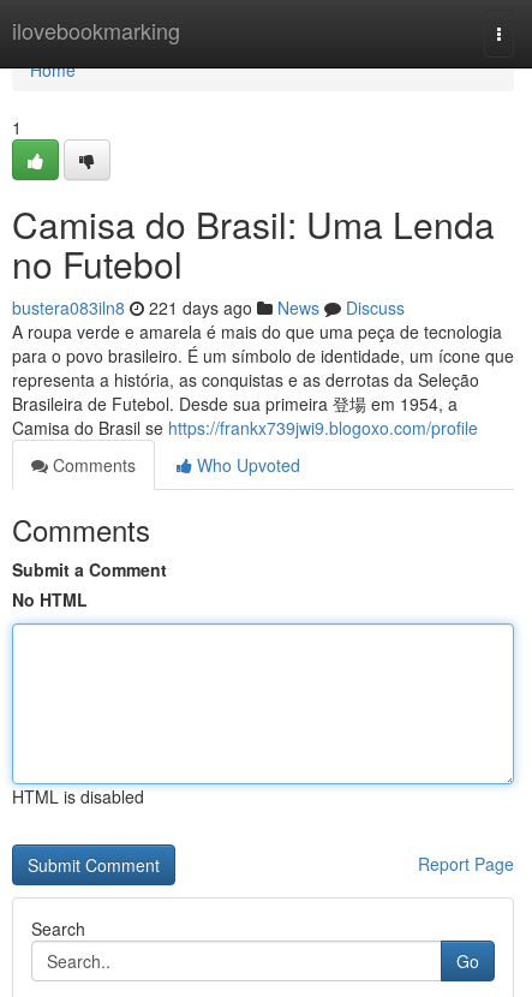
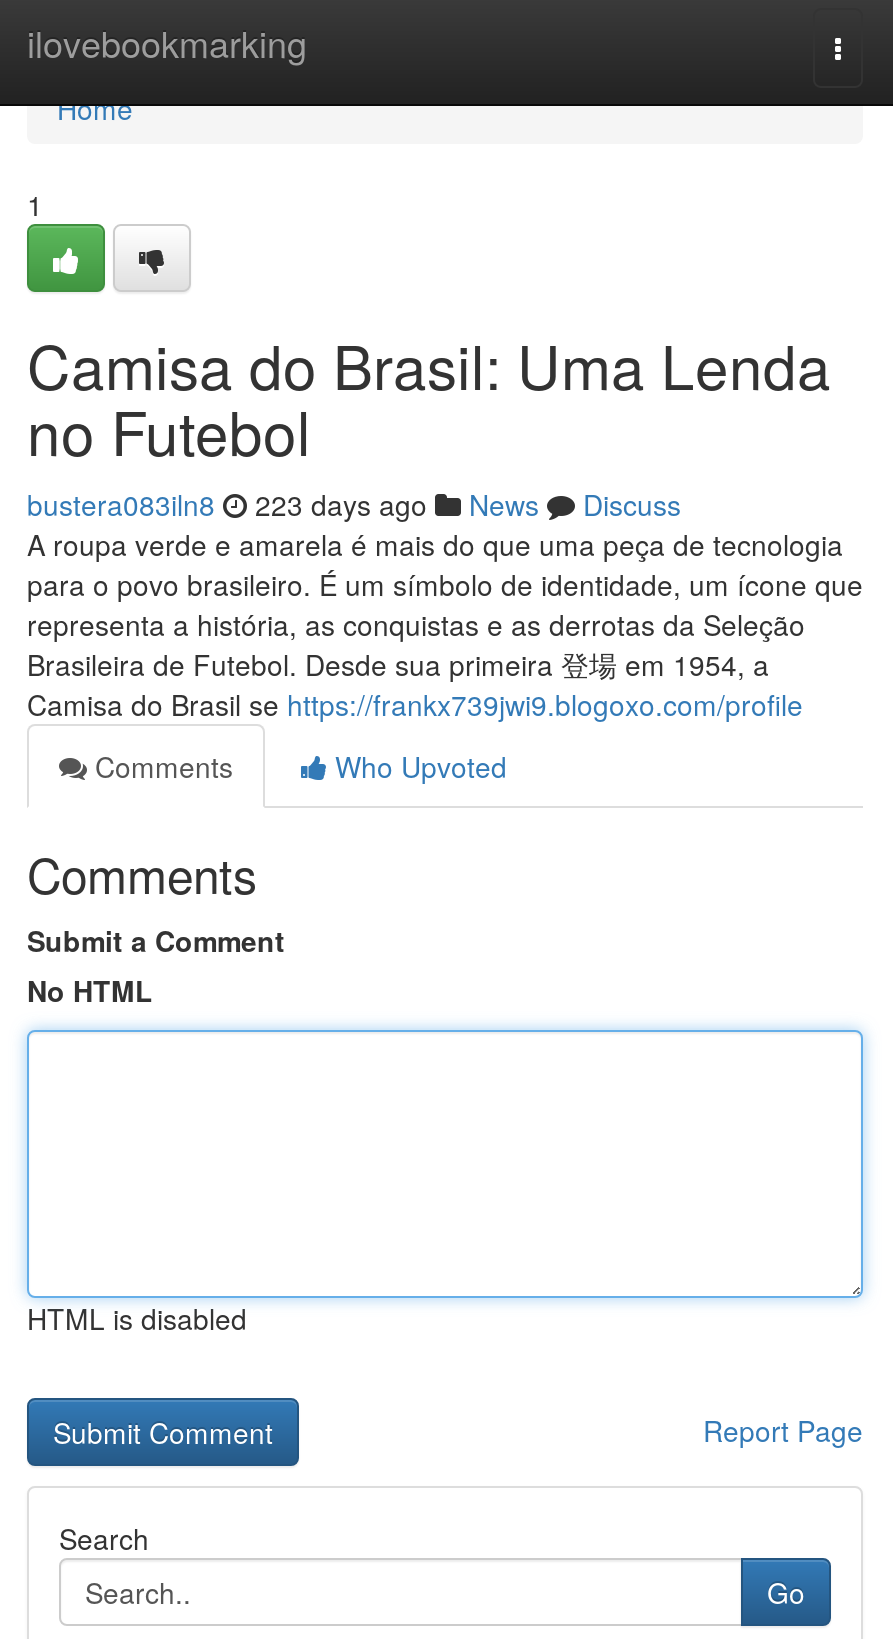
- bustera083iln8 221 days ago News Discuss
+ bustera083iln8 223 days ago News Discuss
